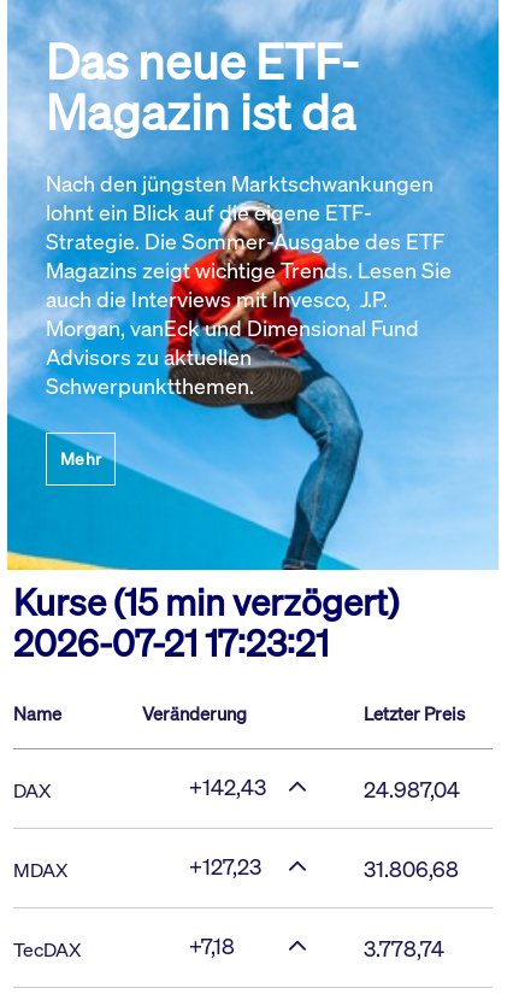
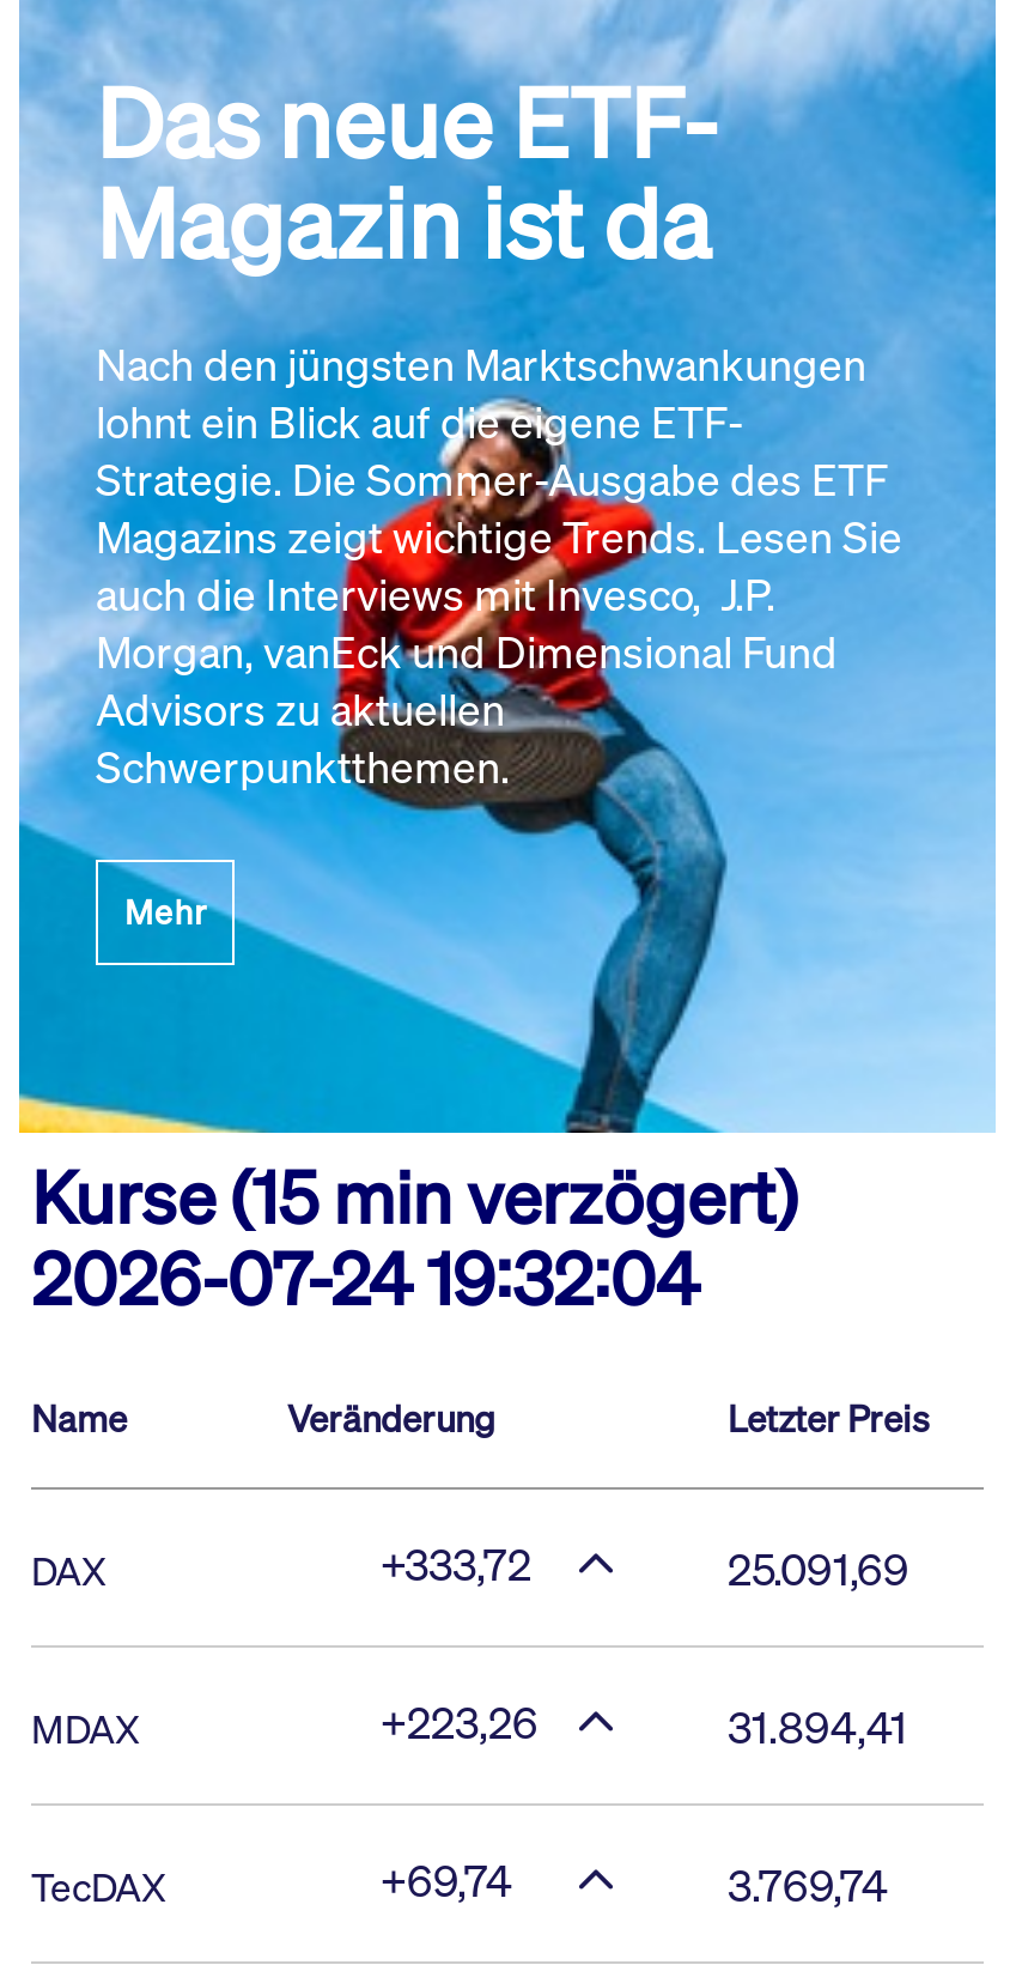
- 2026-07-21 17:23:21
+ 2026-07-24 19:32:04

- +142,43
+ +333,72

- 24.987,04
+ 25.091,69

- +127,23
+ +223,26

- 31.806,68
+ 31.894,41

- +7,18
+ +69,74

- 3.778,74
+ 3.769,74
